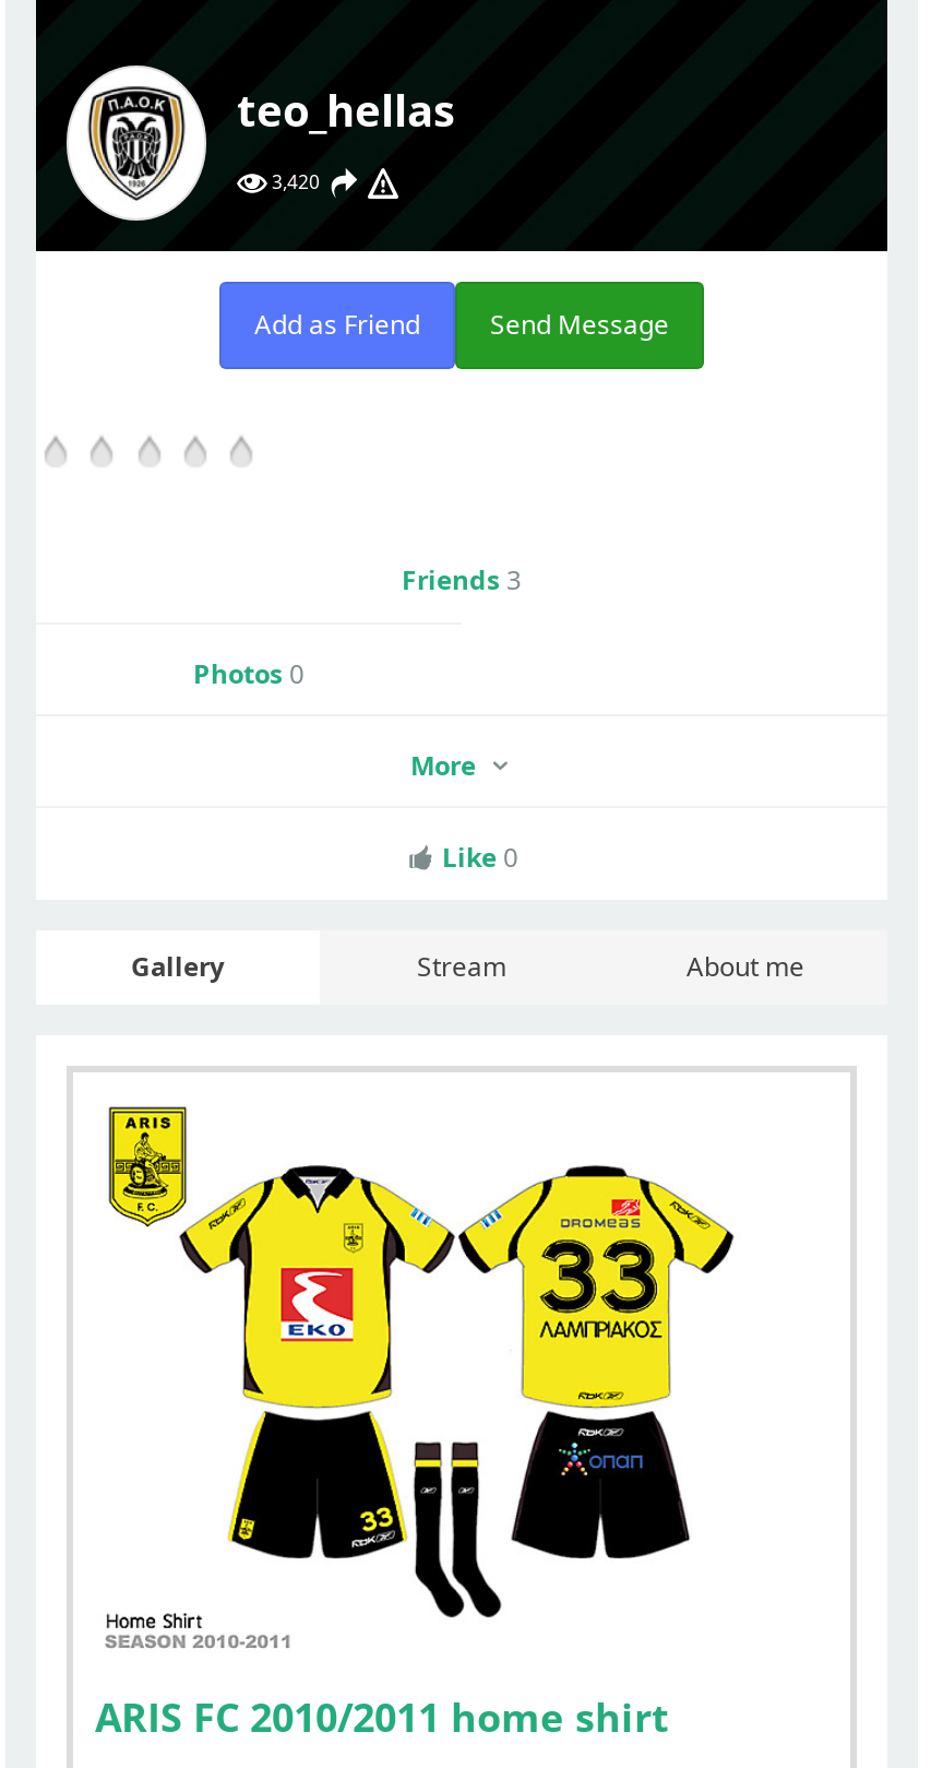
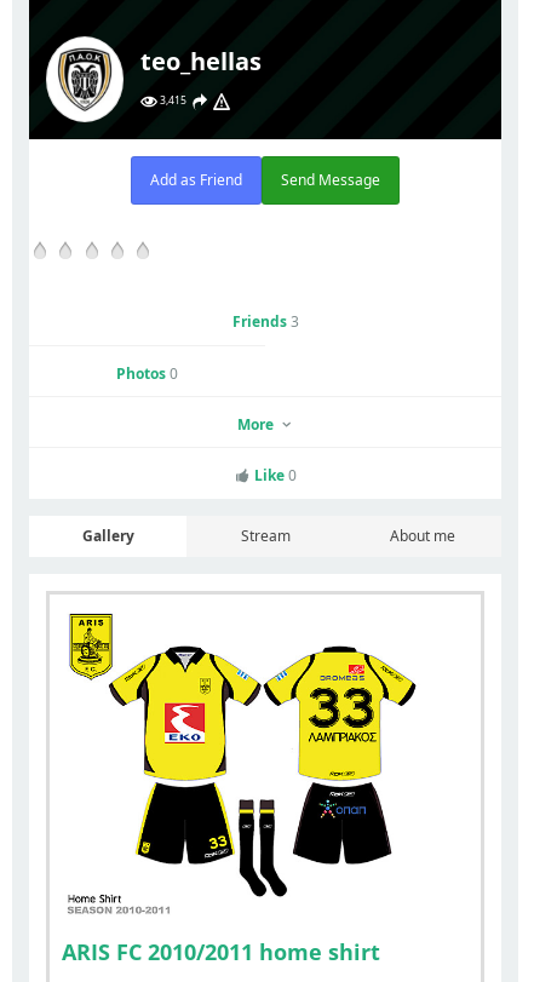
- 3,420
+ 3,415
